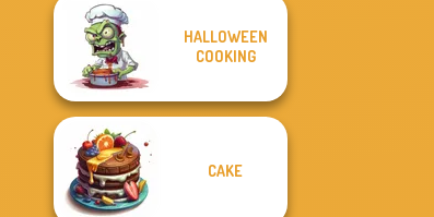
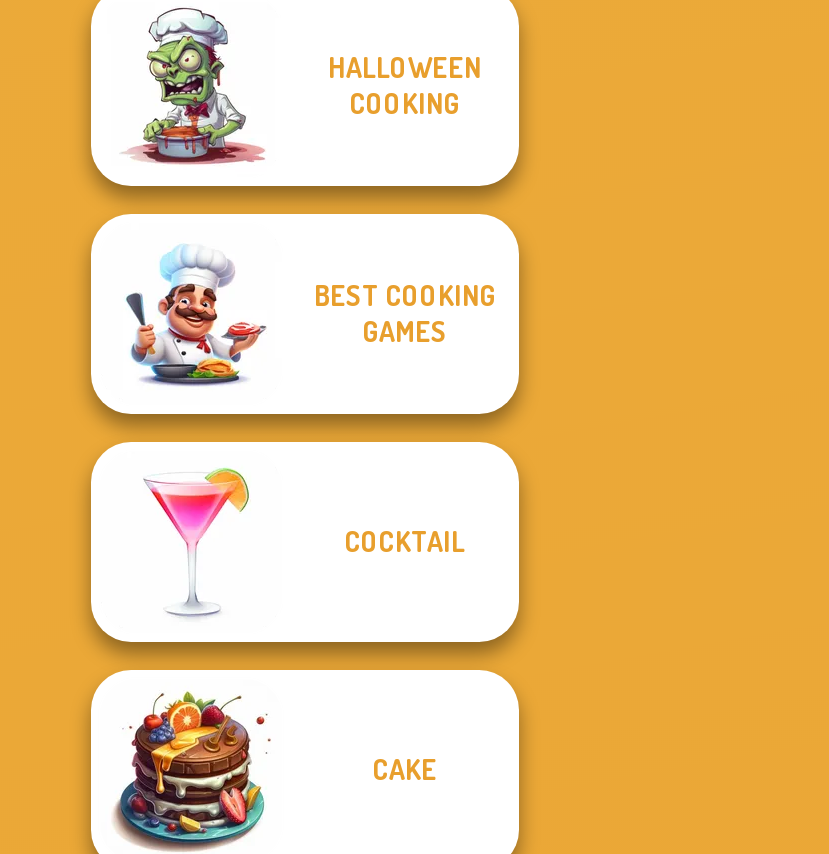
+ [image]
+ BEST COOKING
+ GAMES

+ COCKTAIL
